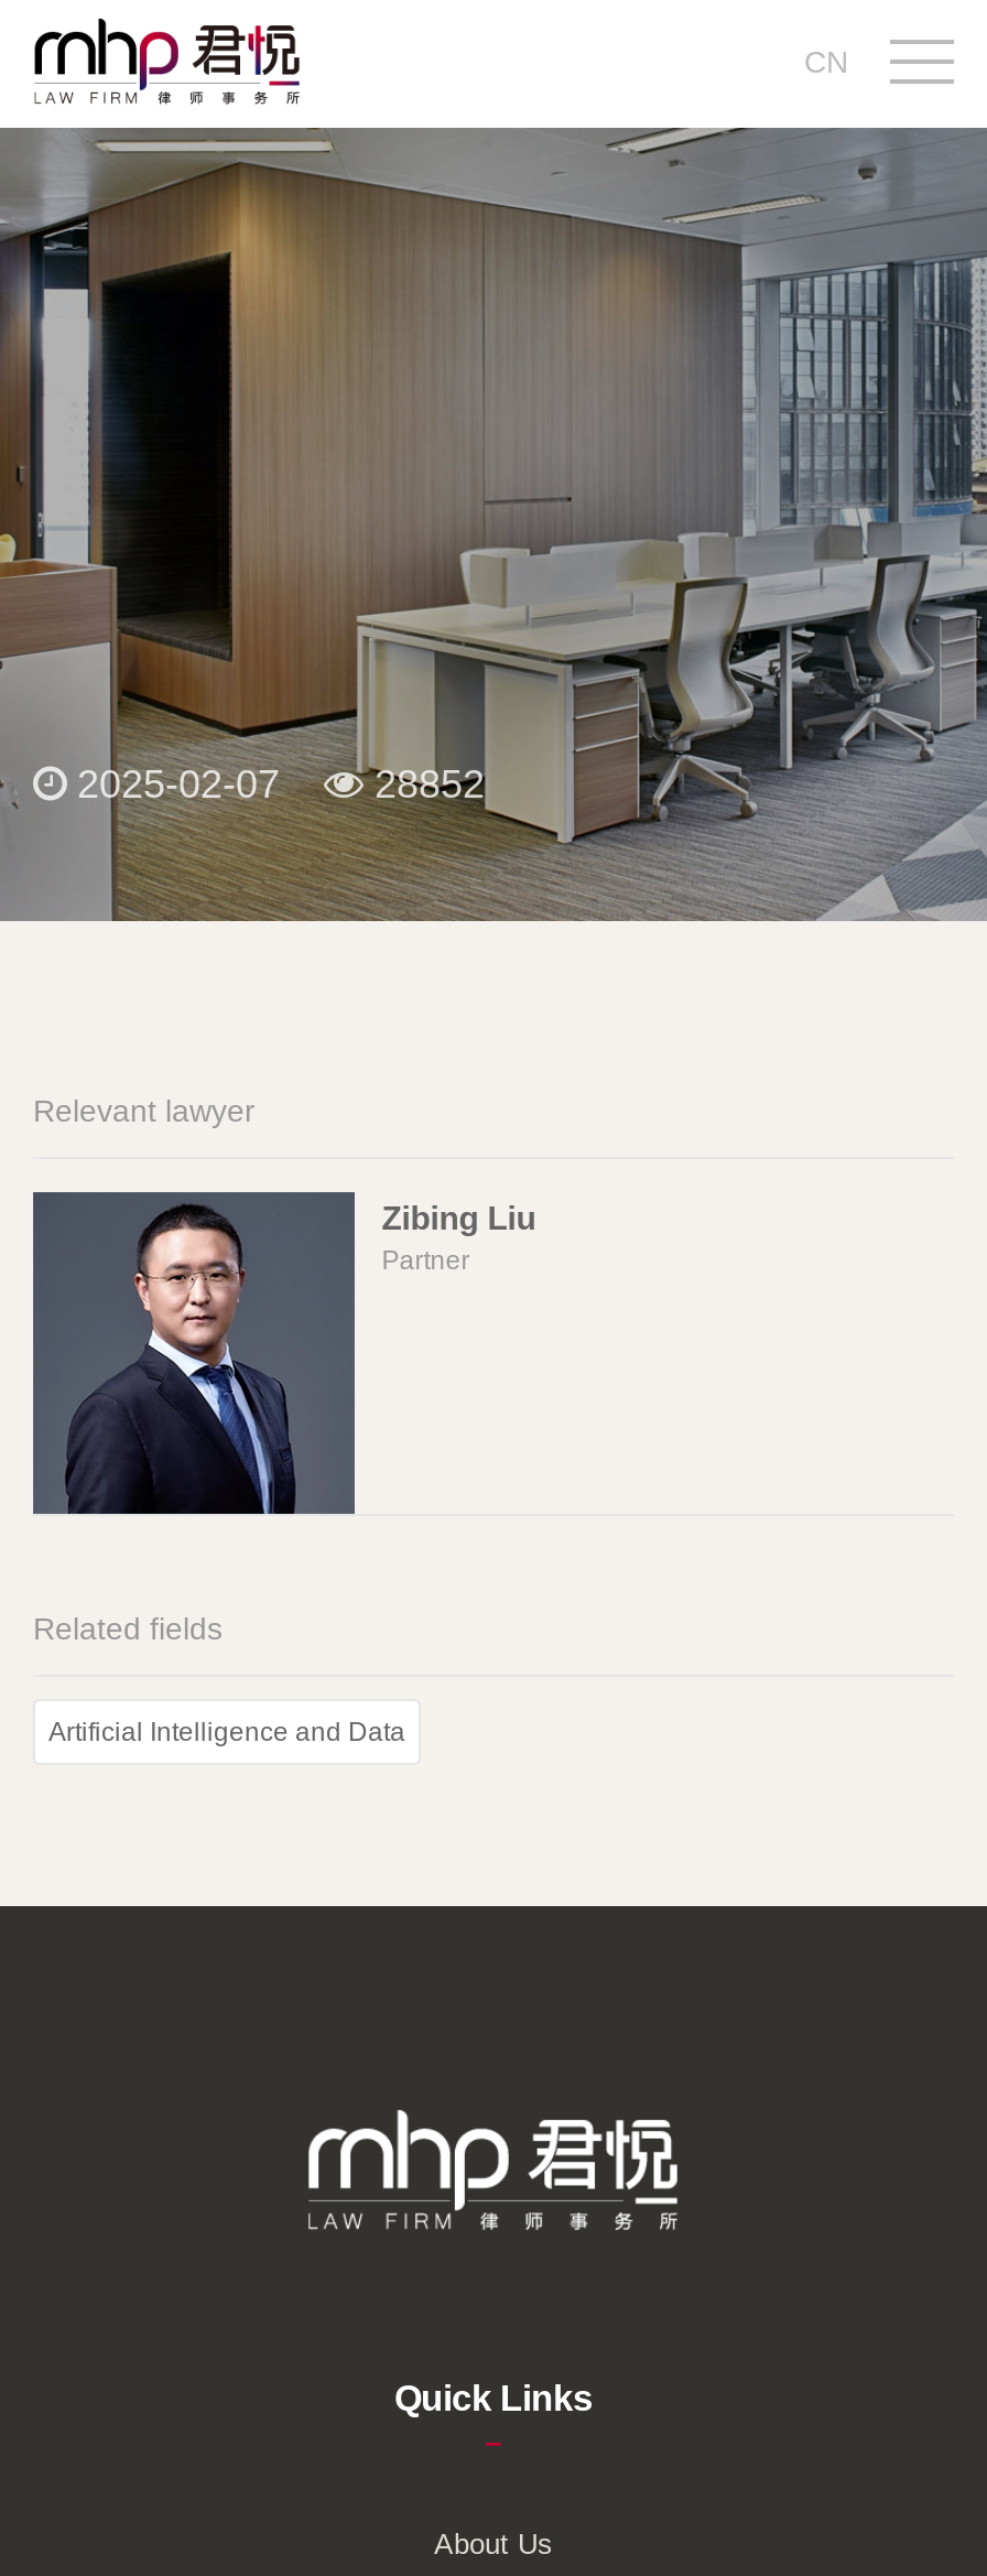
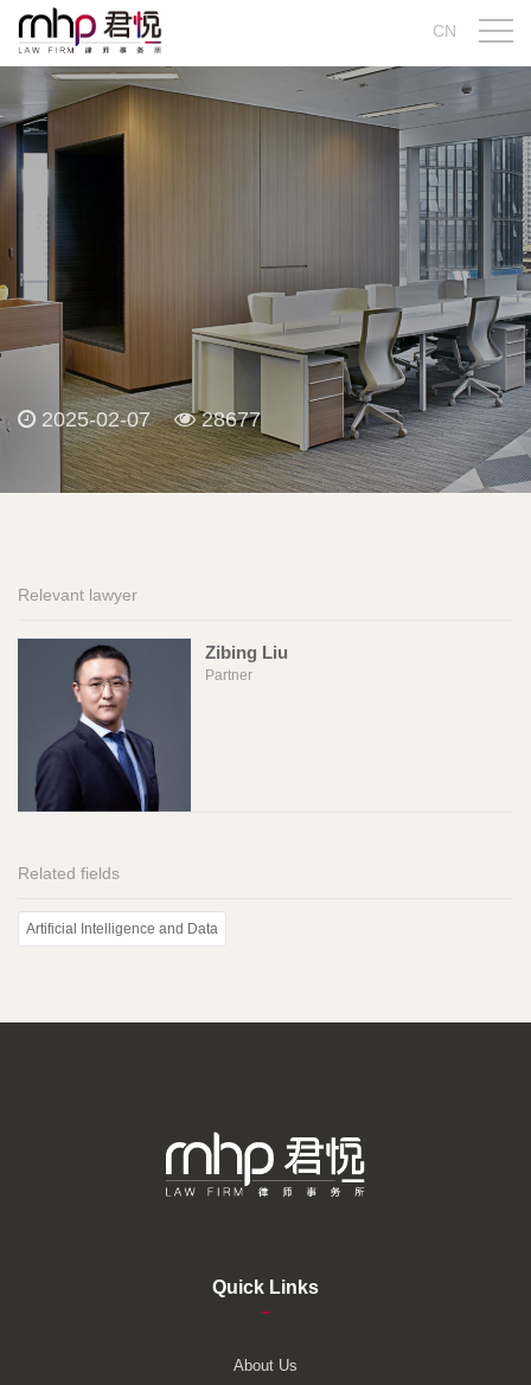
- 28852
+ 28677
